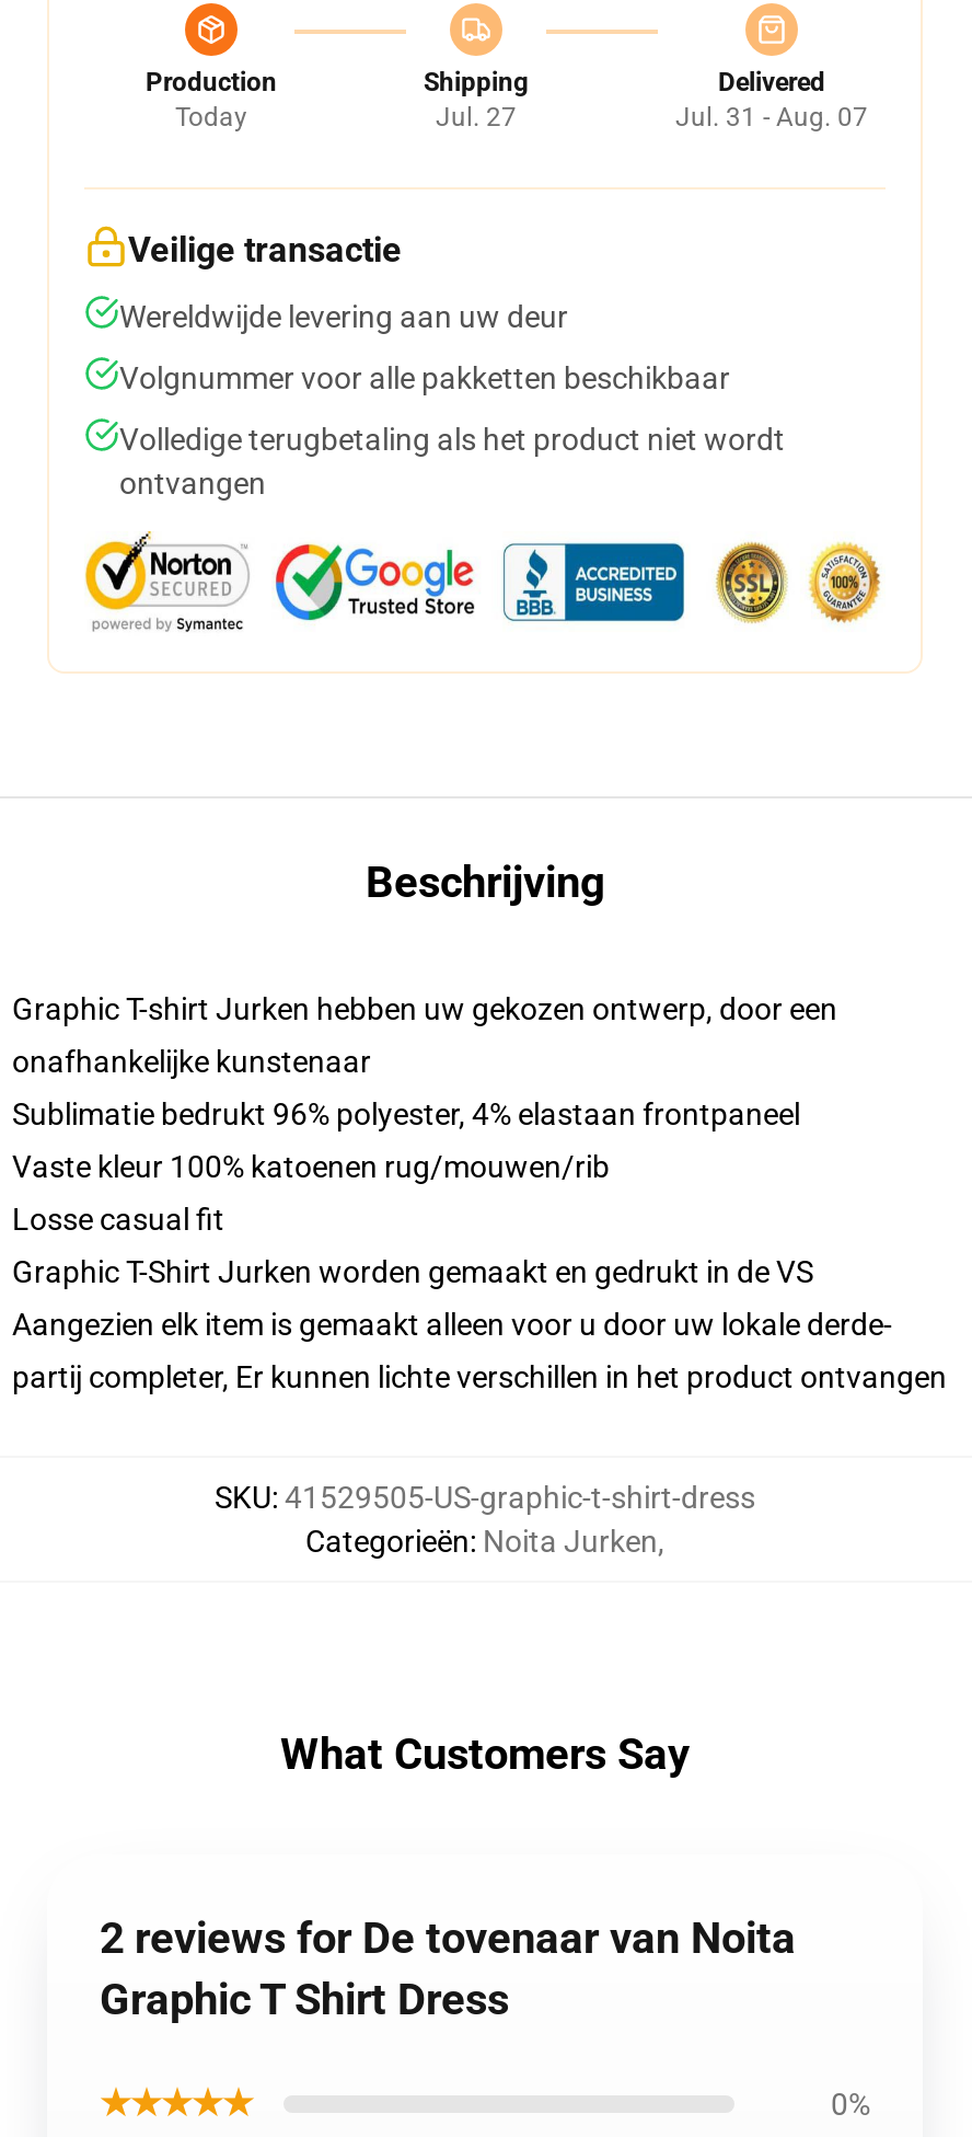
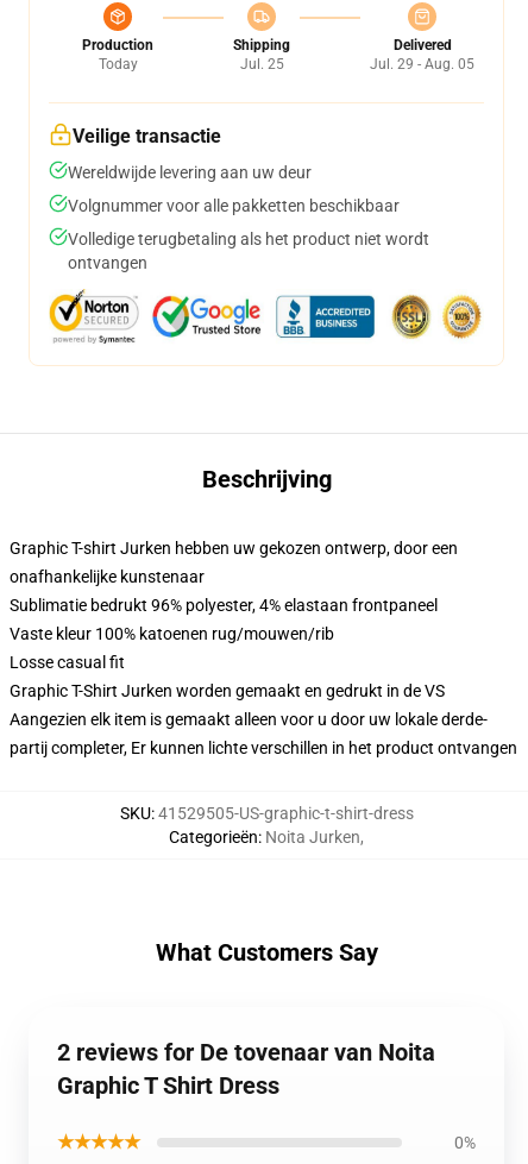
- Jul. 27
+ Jul. 25

- Jul. 31 - Aug. 07
+ Jul. 29 - Aug. 05
